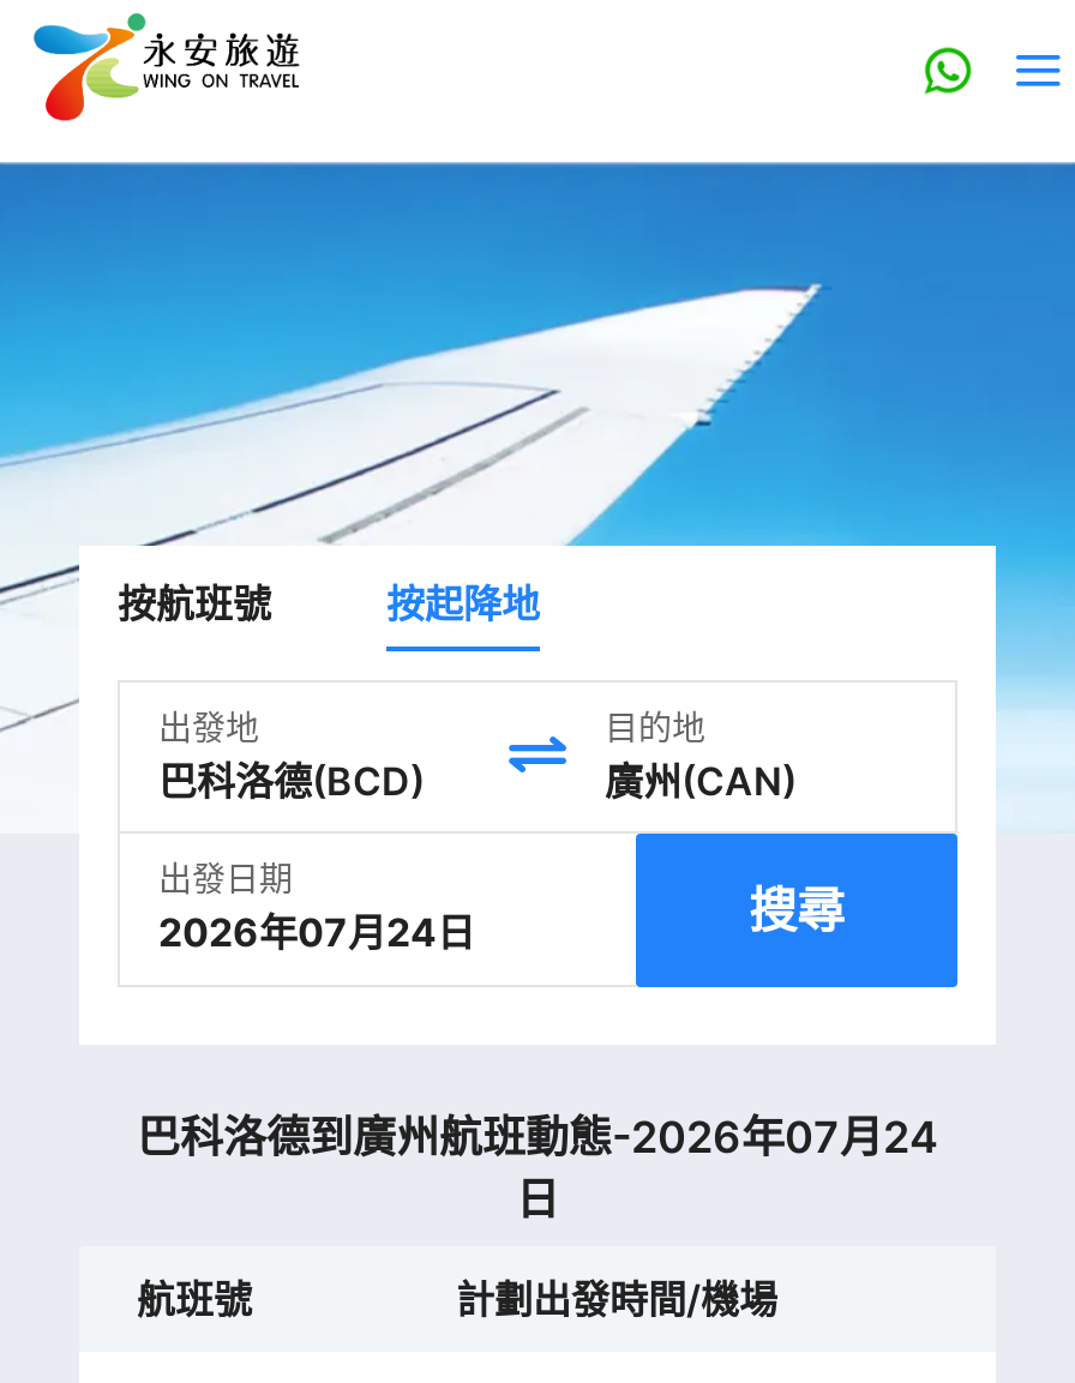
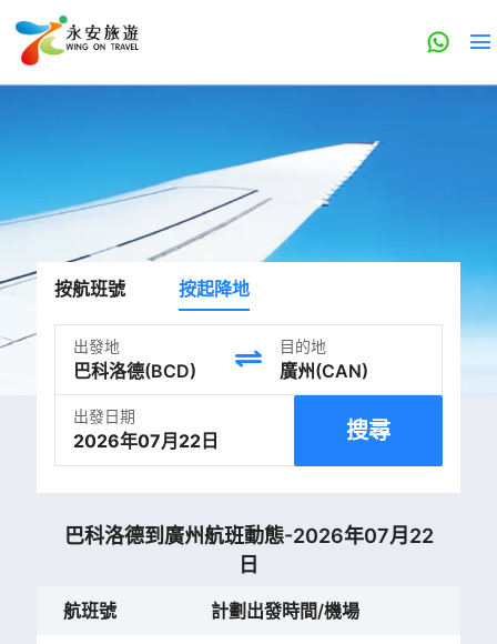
- 2026年07月24日
+ 2026年07月22日

- 巴科洛德到廣州航班動態-2026年07月24
+ 巴科洛德到廣州航班動態-2026年07月22
